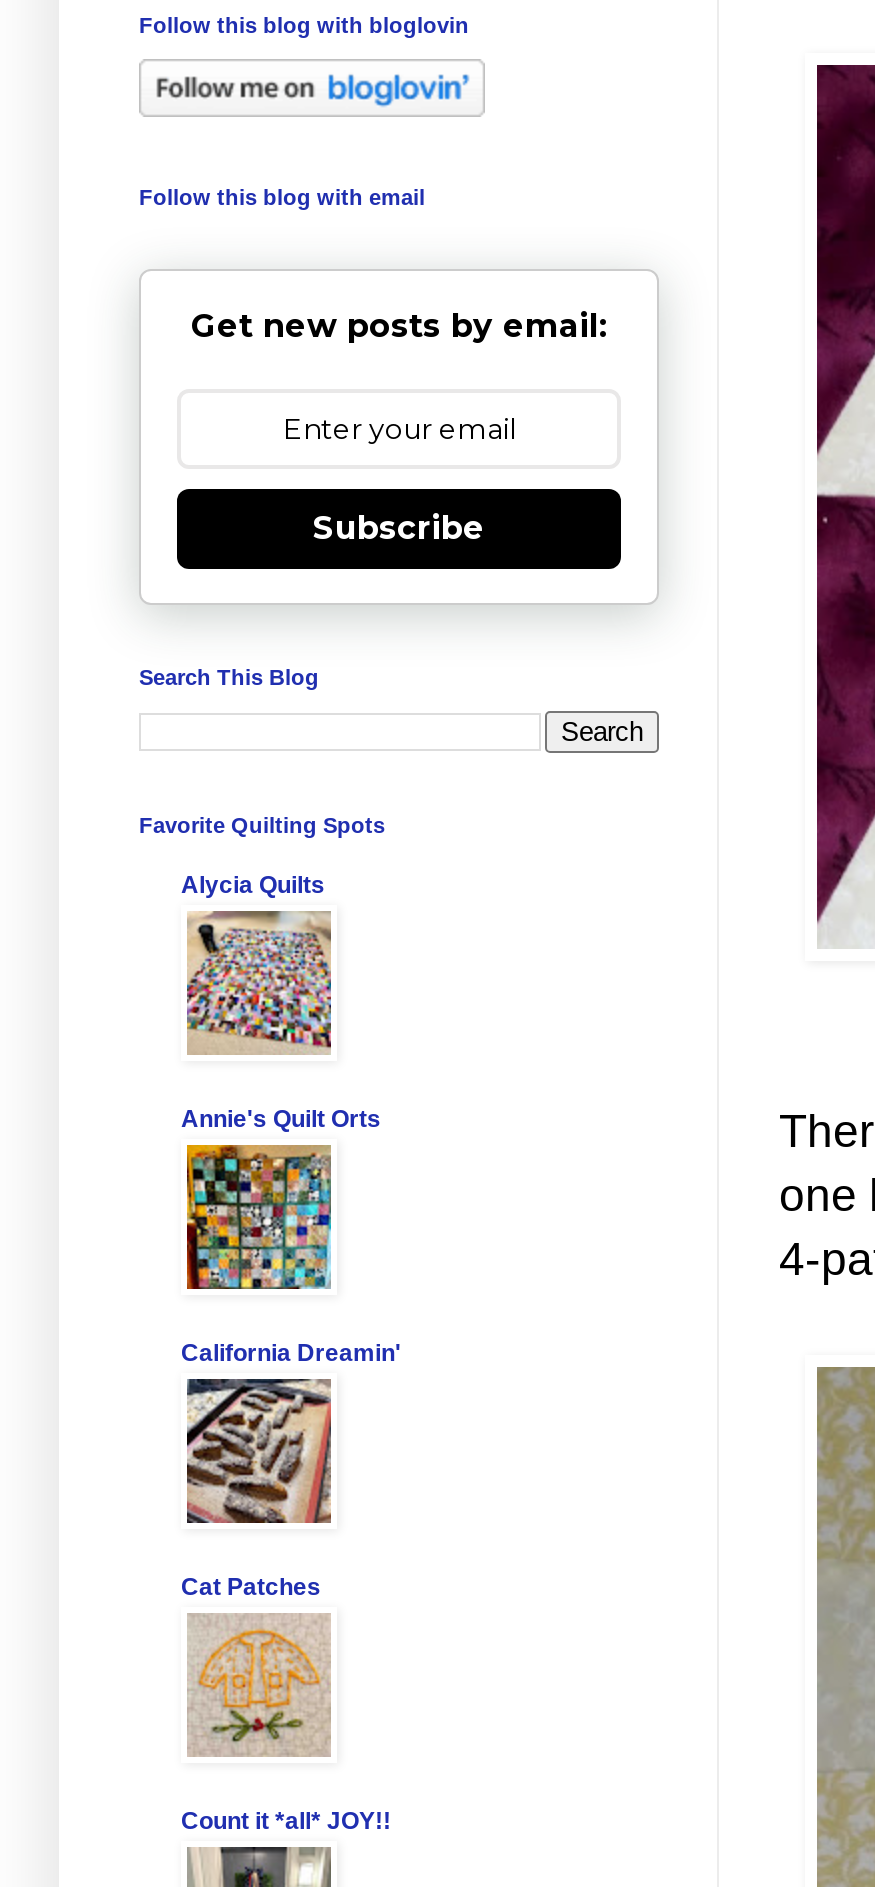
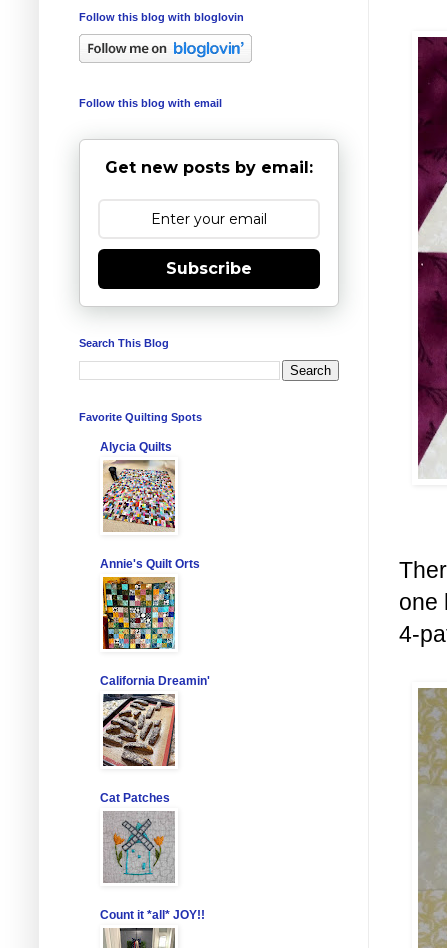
- [image]
+ [image]
